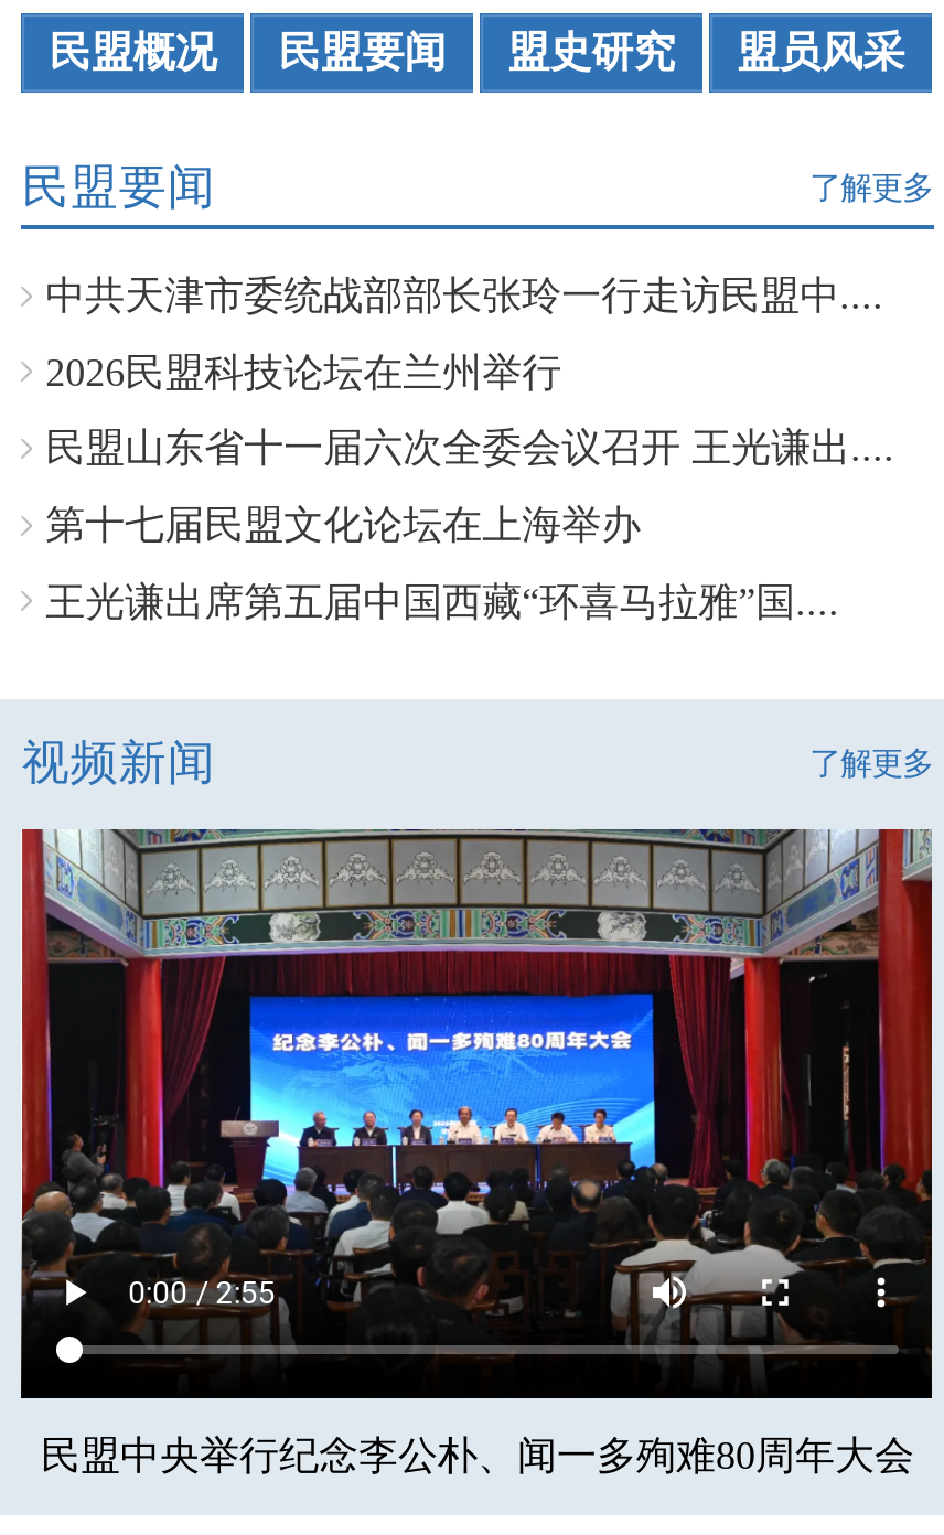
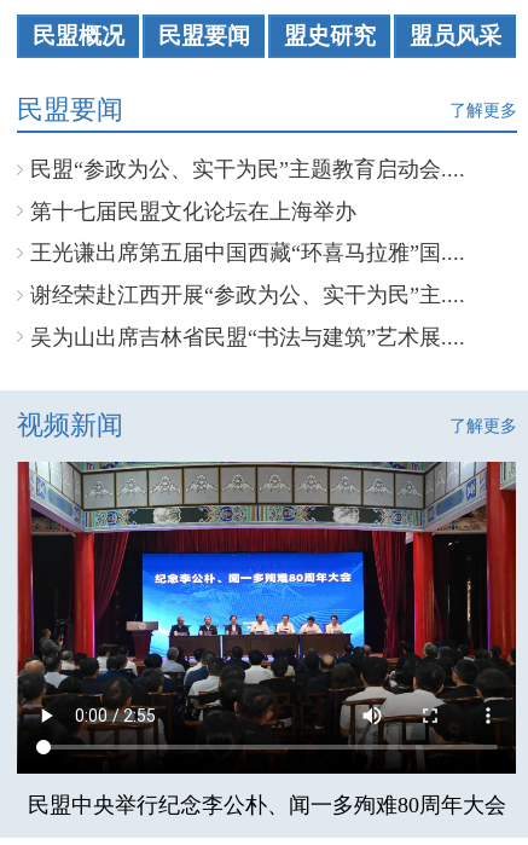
- 中共天津市委统战部部长张玲一行走访民盟中....
- 2026民盟科技论坛在兰州举行
- 民盟山东省十一届六次全委会议召开 王光谦出....
+ 民盟“参政为公、实干为民”主题教育启动会....

moved up: 第十七届民盟文化论坛在上海举办 | 王光谦出席第五届中国西藏“环喜马拉雅”国....

+ 谢经荣赴江西开展“参政为公、实干为民”主....
+ 吴为山出席吉林省民盟“书法与建筑”艺术展....
